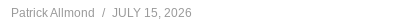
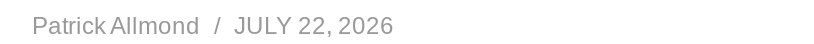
- Patrick Allmond JULY 15, 2026
+ Patrick Allmond JULY 22, 2026
